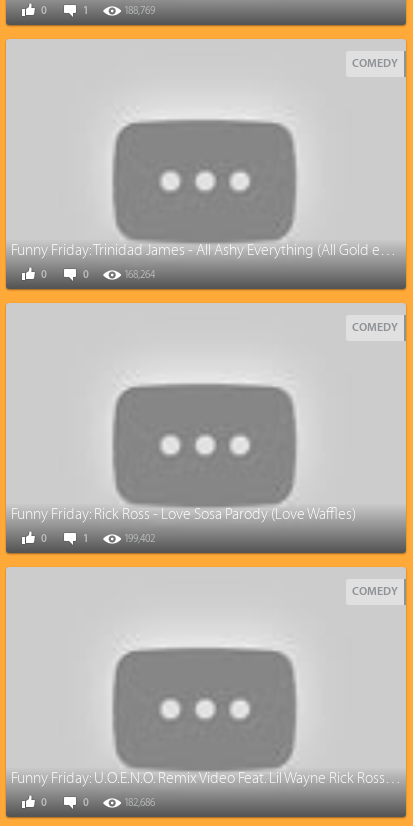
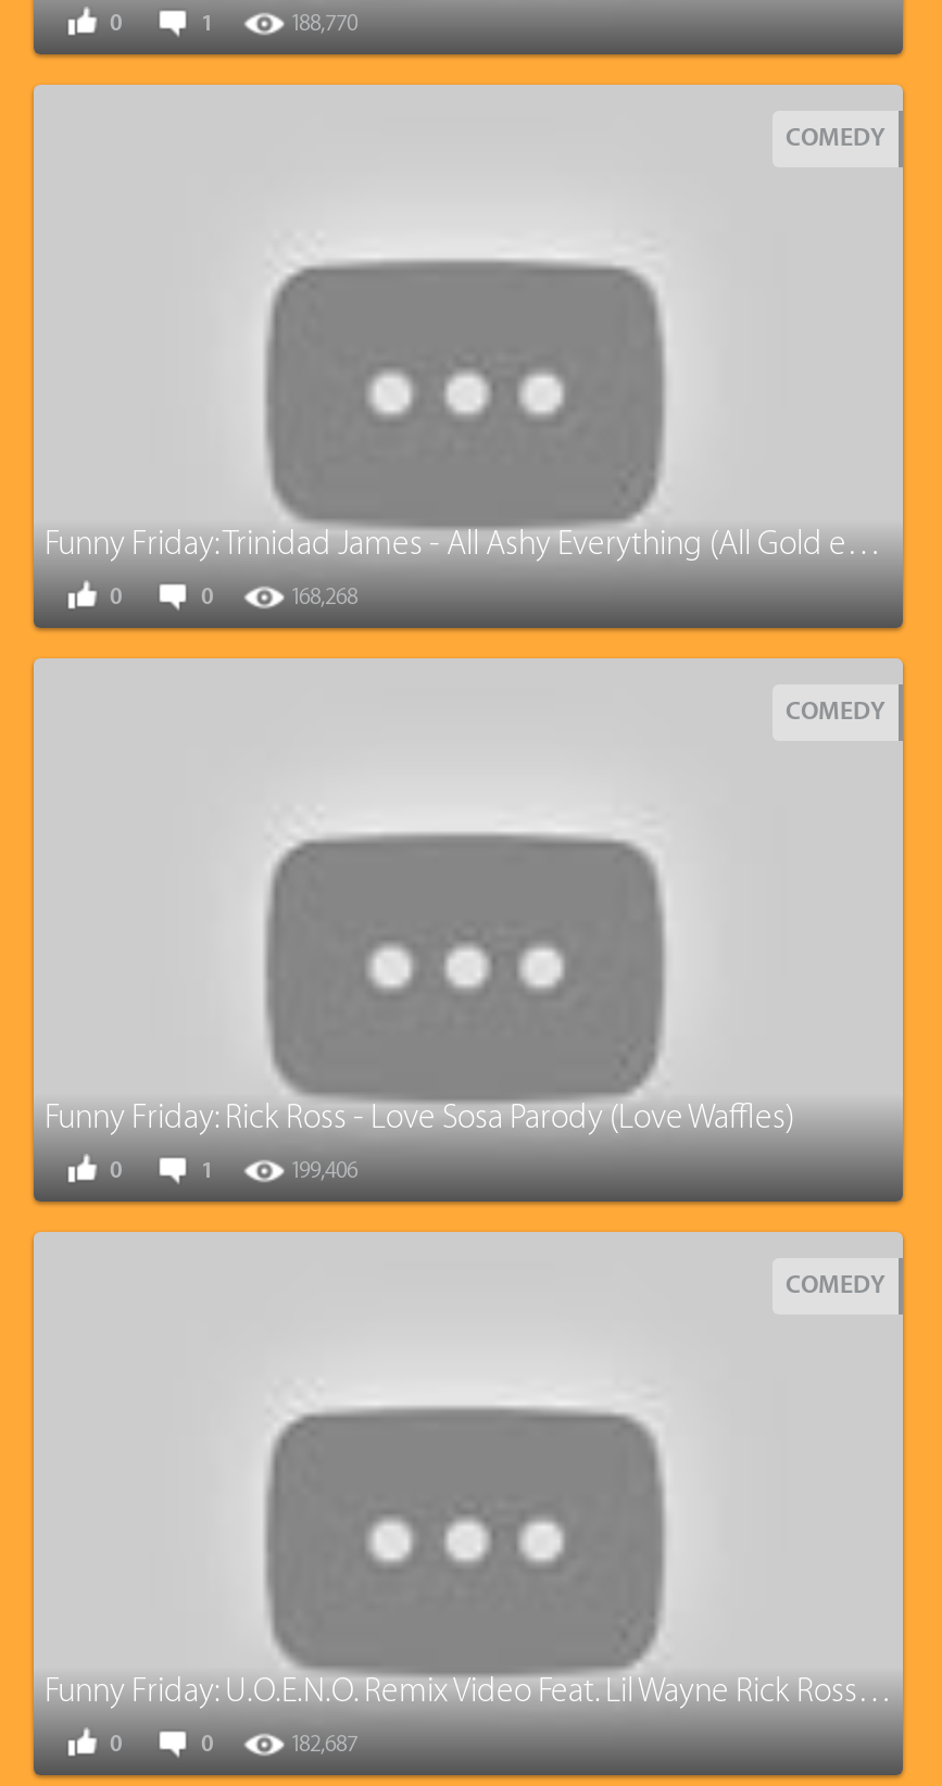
- 188,769
+ 188,770

- 168,264
+ 168,268

- 199,402
+ 199,406

- 182,686
+ 182,687
